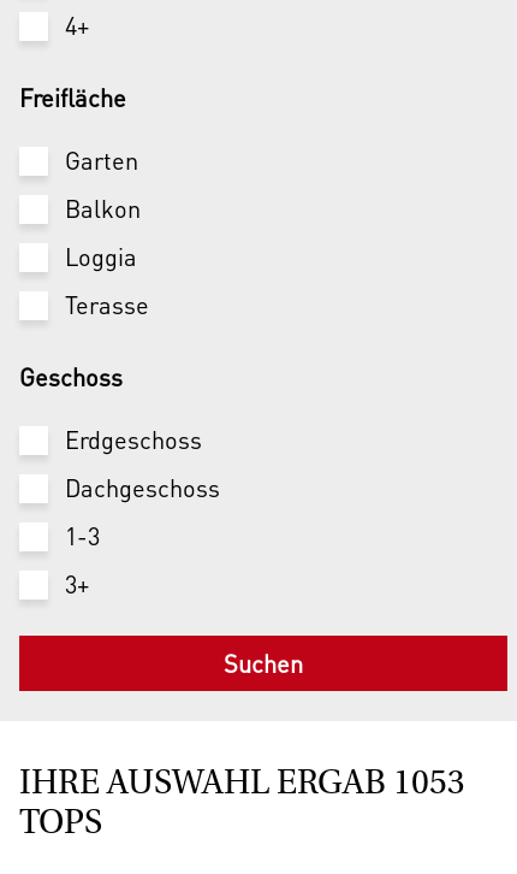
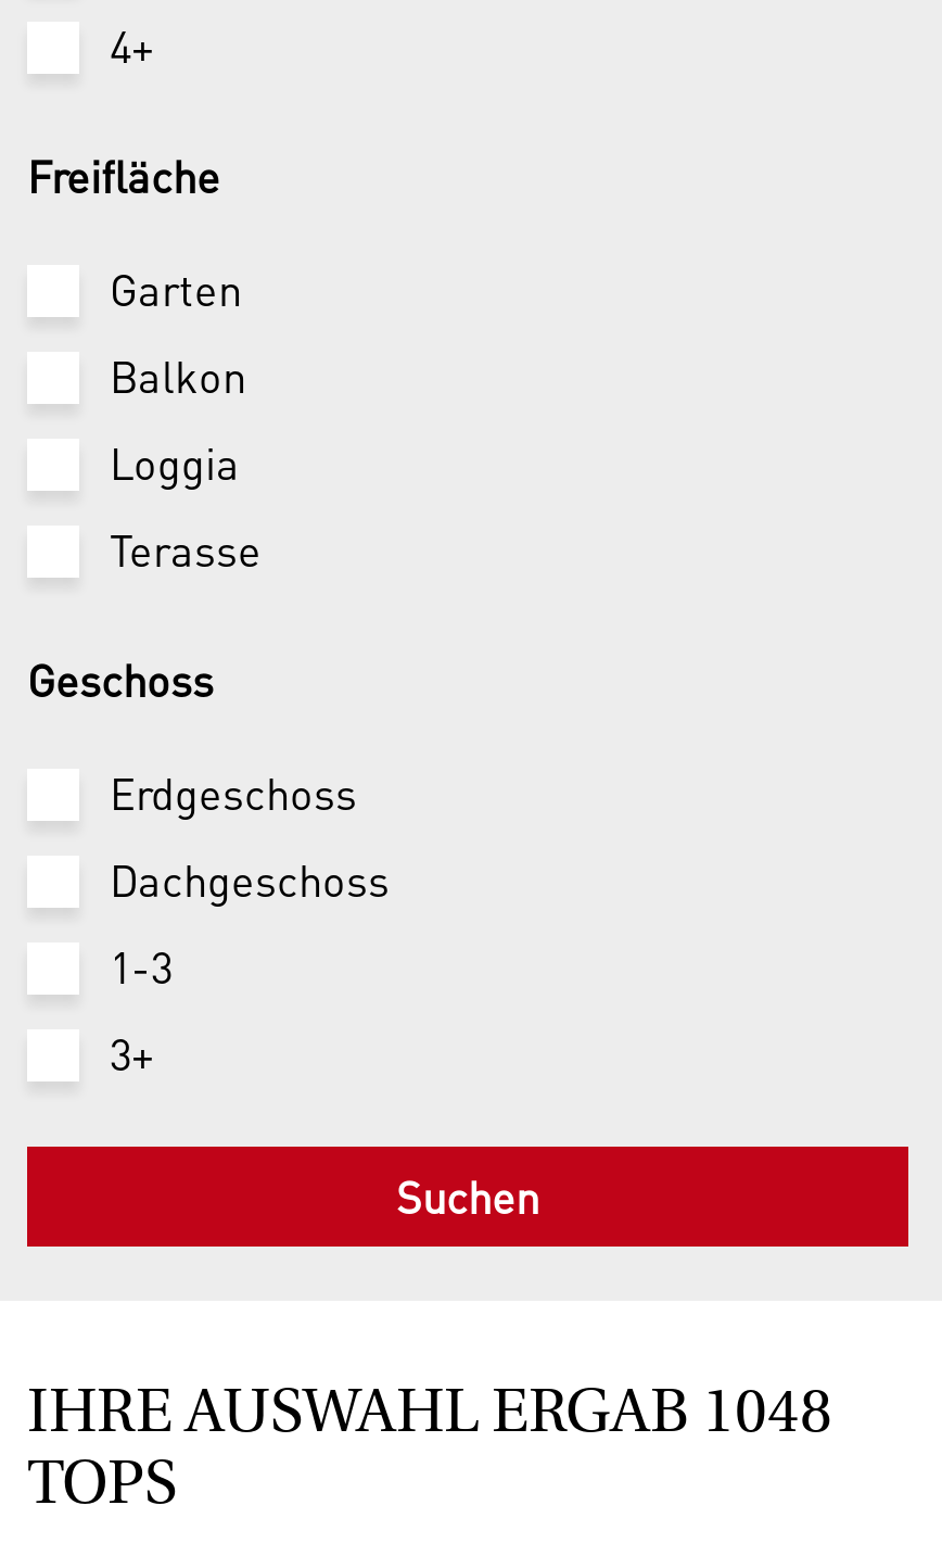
- IHRE AUSWAHL ERGAB 1053
+ IHRE AUSWAHL ERGAB 1048
